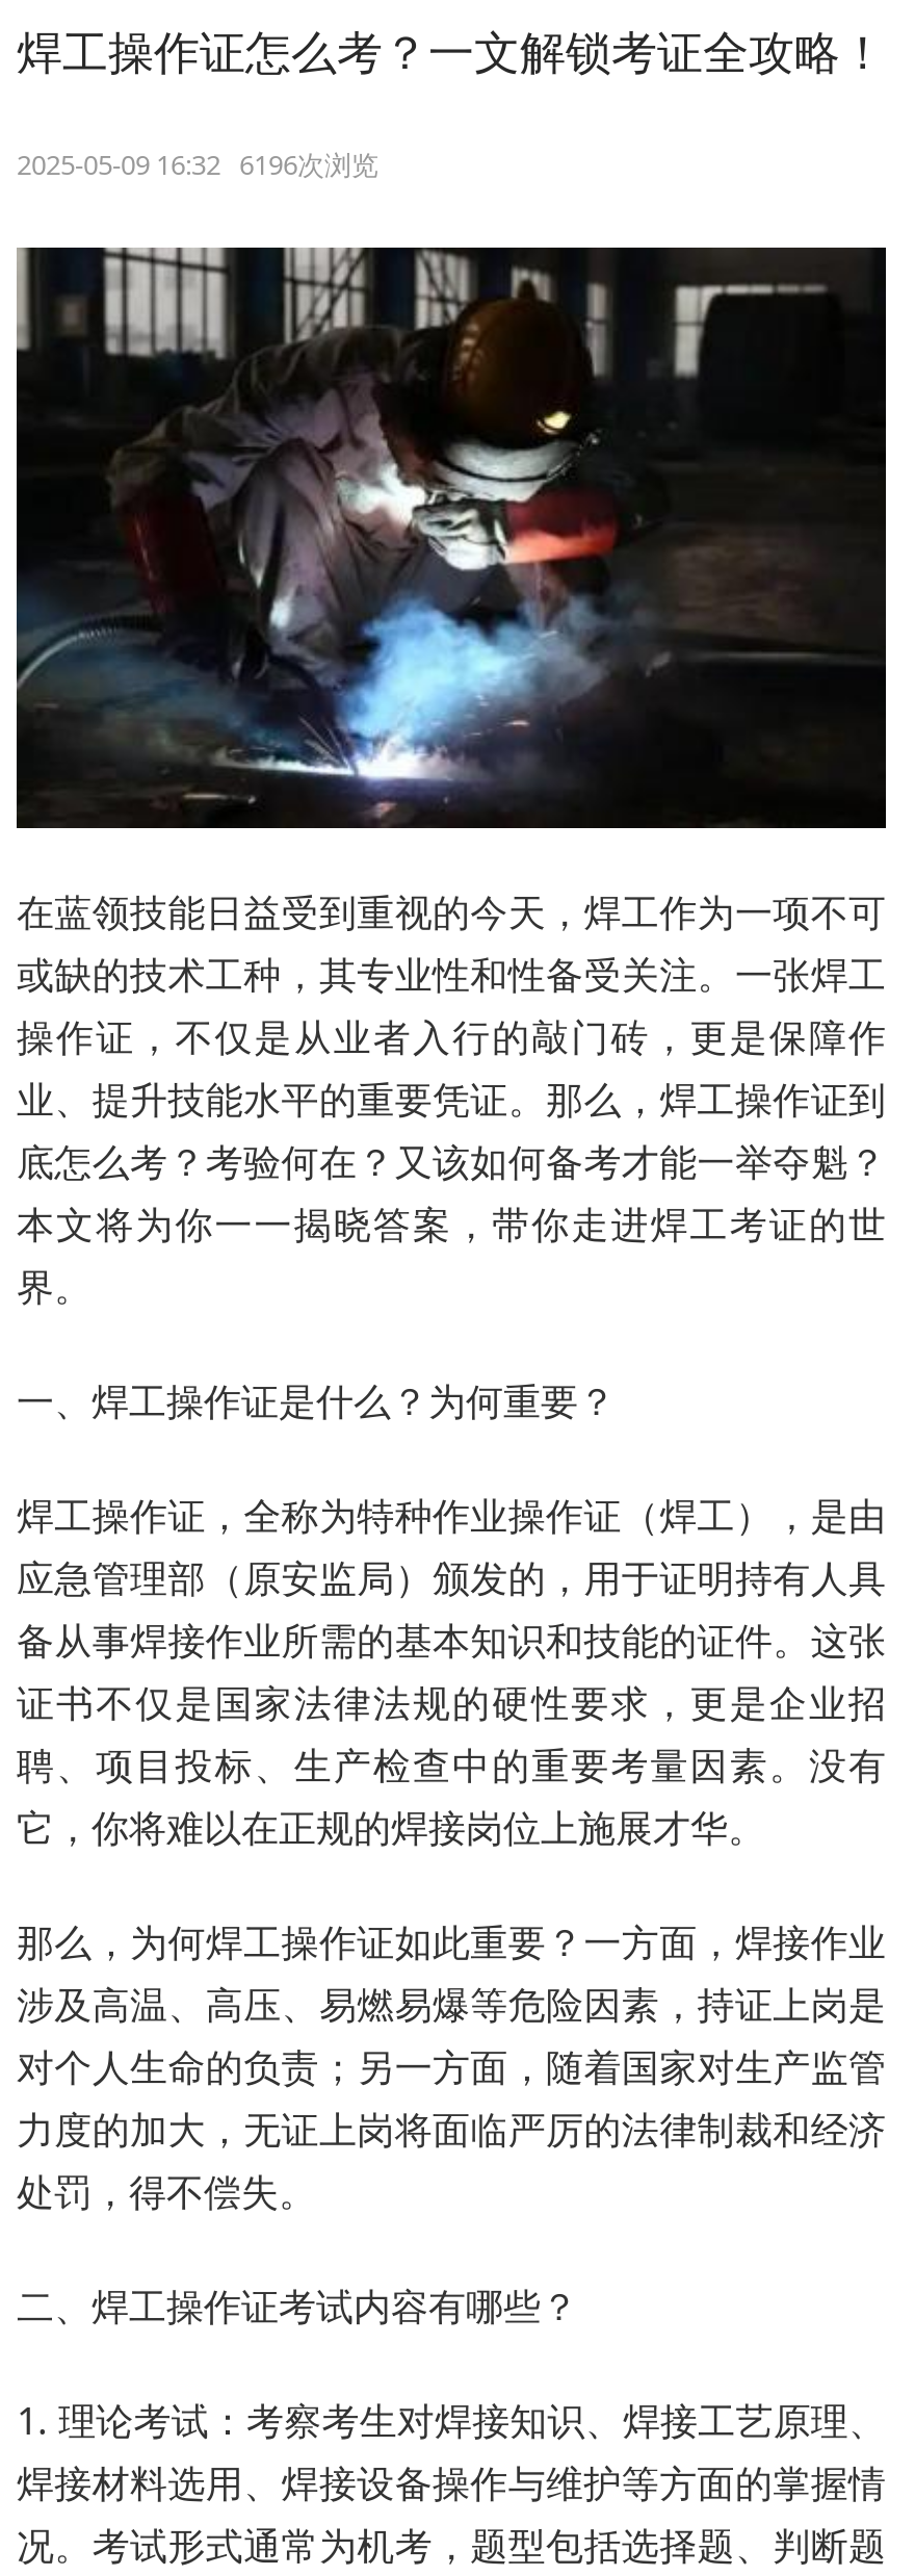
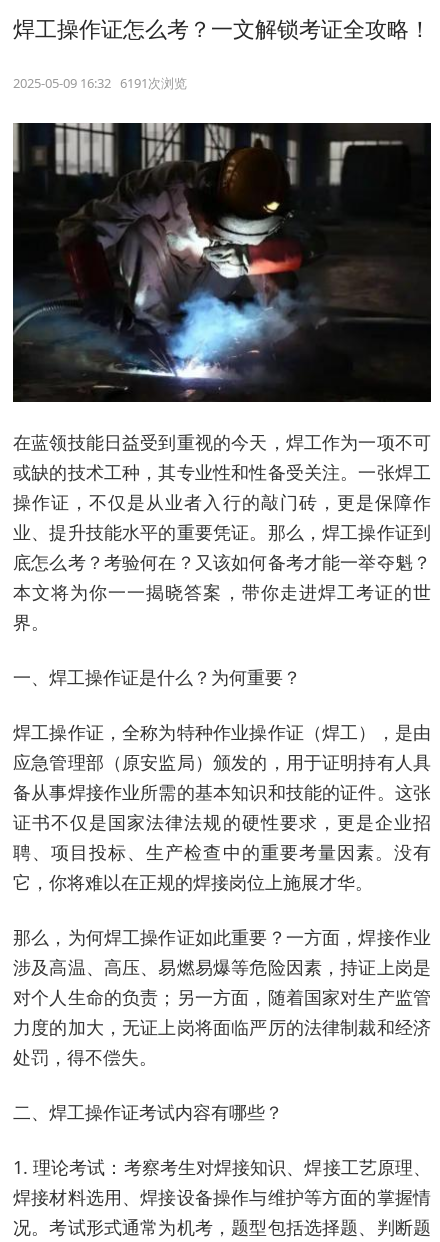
- 2025-05-09 16:32 6196次浏览
+ 2025-05-09 16:32 6191次浏览
